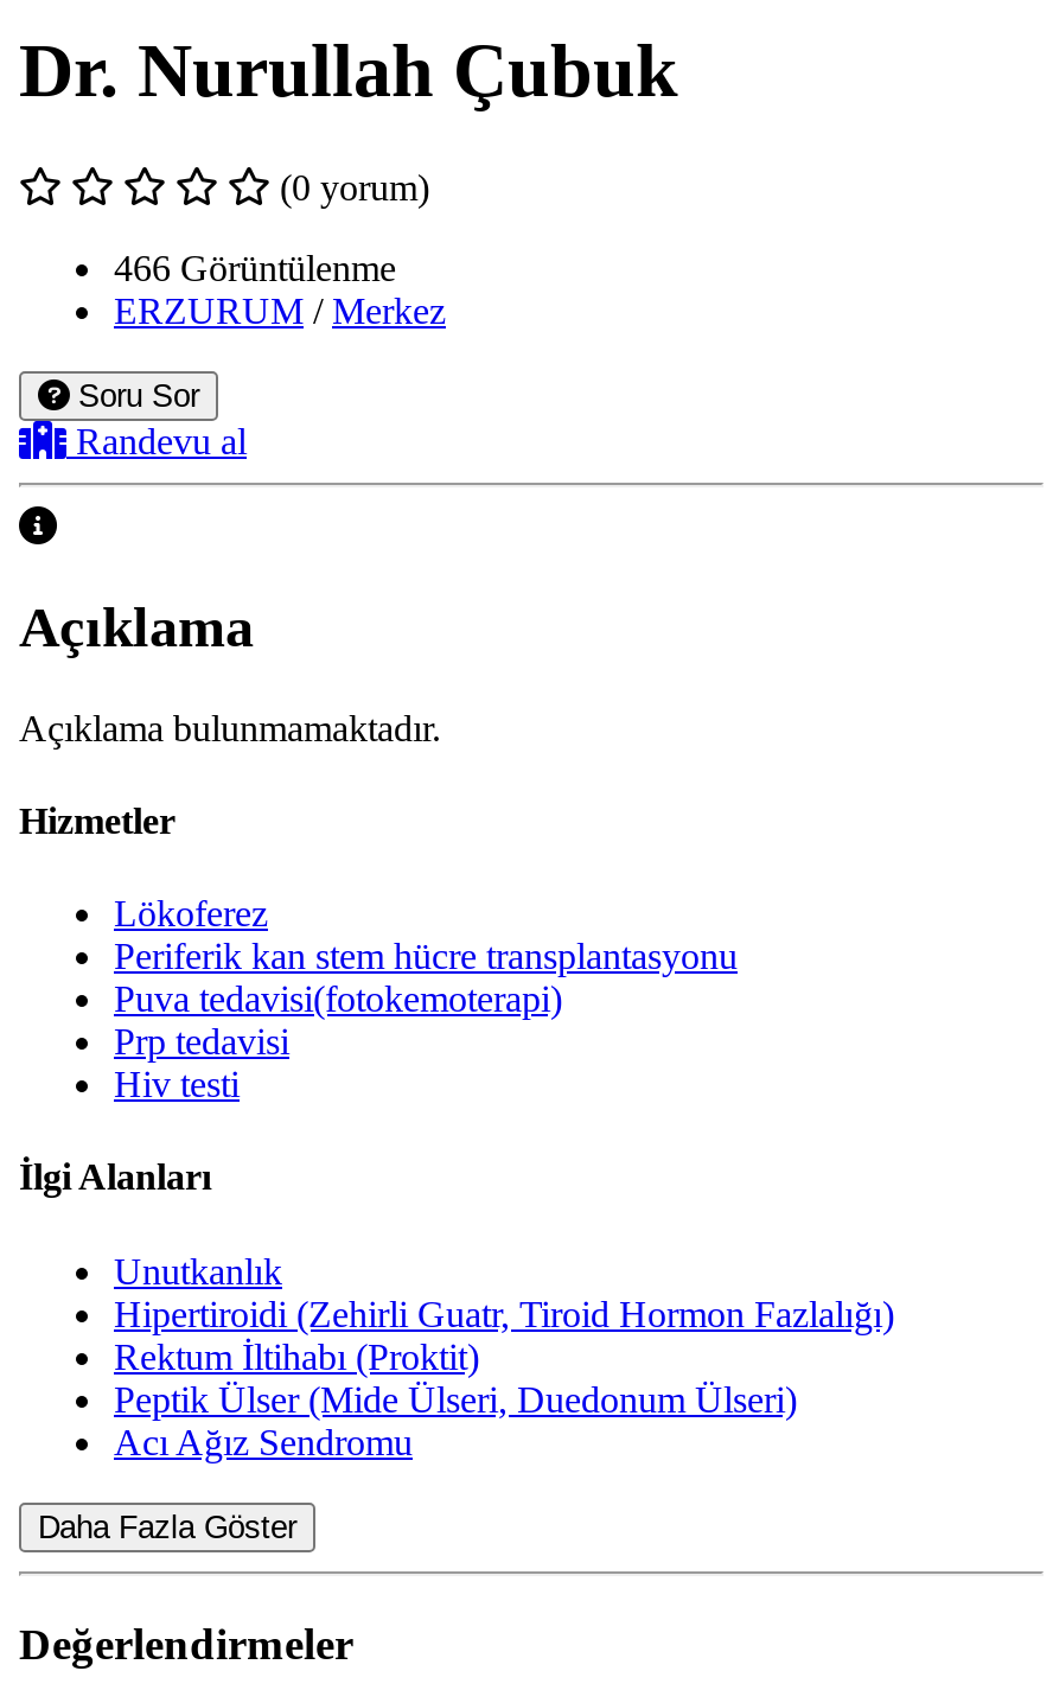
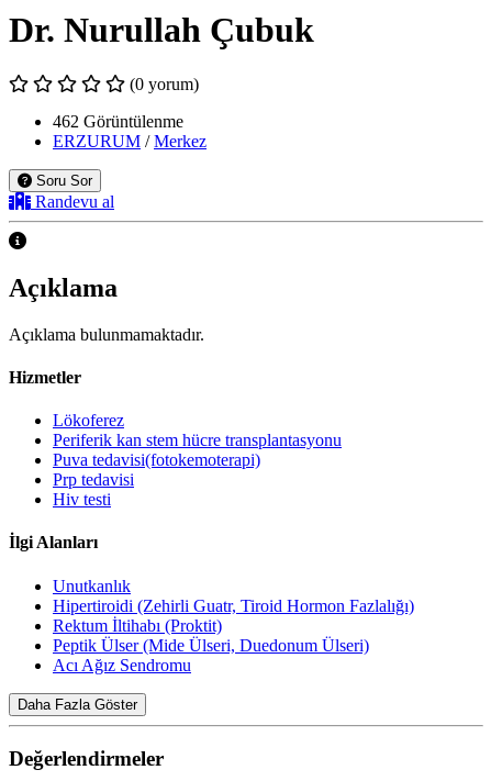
- 466 Görüntülenme
+ 462 Görüntülenme
